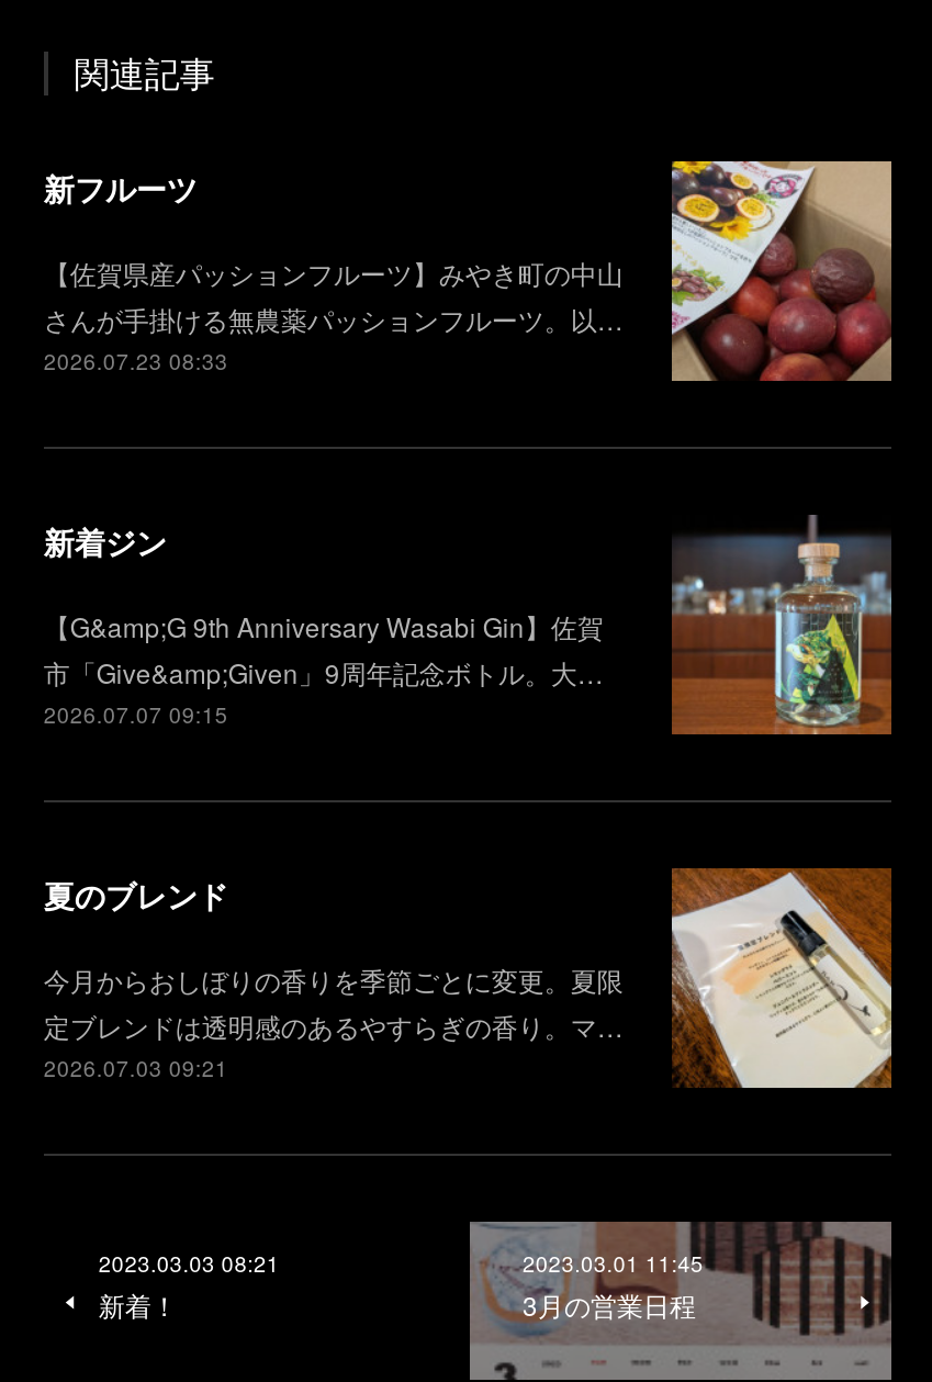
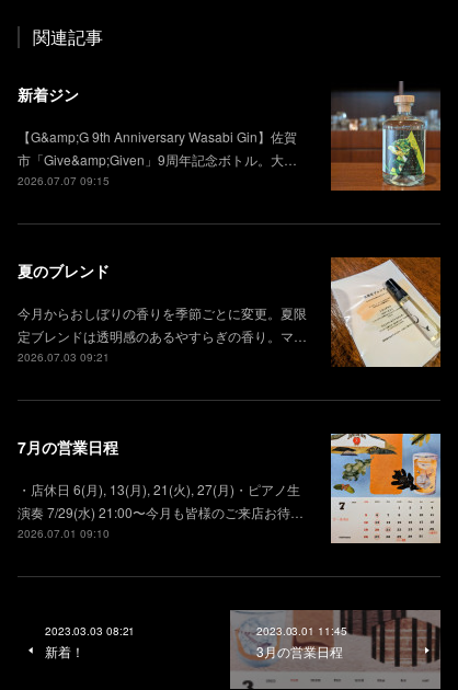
- [image]
- 新フルーツ
- 【佐賀県産パッションフルーツ】みやき町の中山
- さんが手掛ける無農薬パッションフルーツ。以…
- 2026.07.23 08:33

moved up: [image] | 新着ジン | 【G&amp;G 9th Anniversary Wasabi Gin】佐賀 | ... | 定ブレンドは透明感のあるやすらぎの香り。マ… | 2026.07.03 09:21

+ [image]
+ 7月の営業日程
+ ・店休日 6(月), 13(月), 21(火), 27(月)・ピアノ生
+ 演奏 7/29(水) 21:00〜今月も皆様のご来店お待…
+ 2026.07.01 09:10
